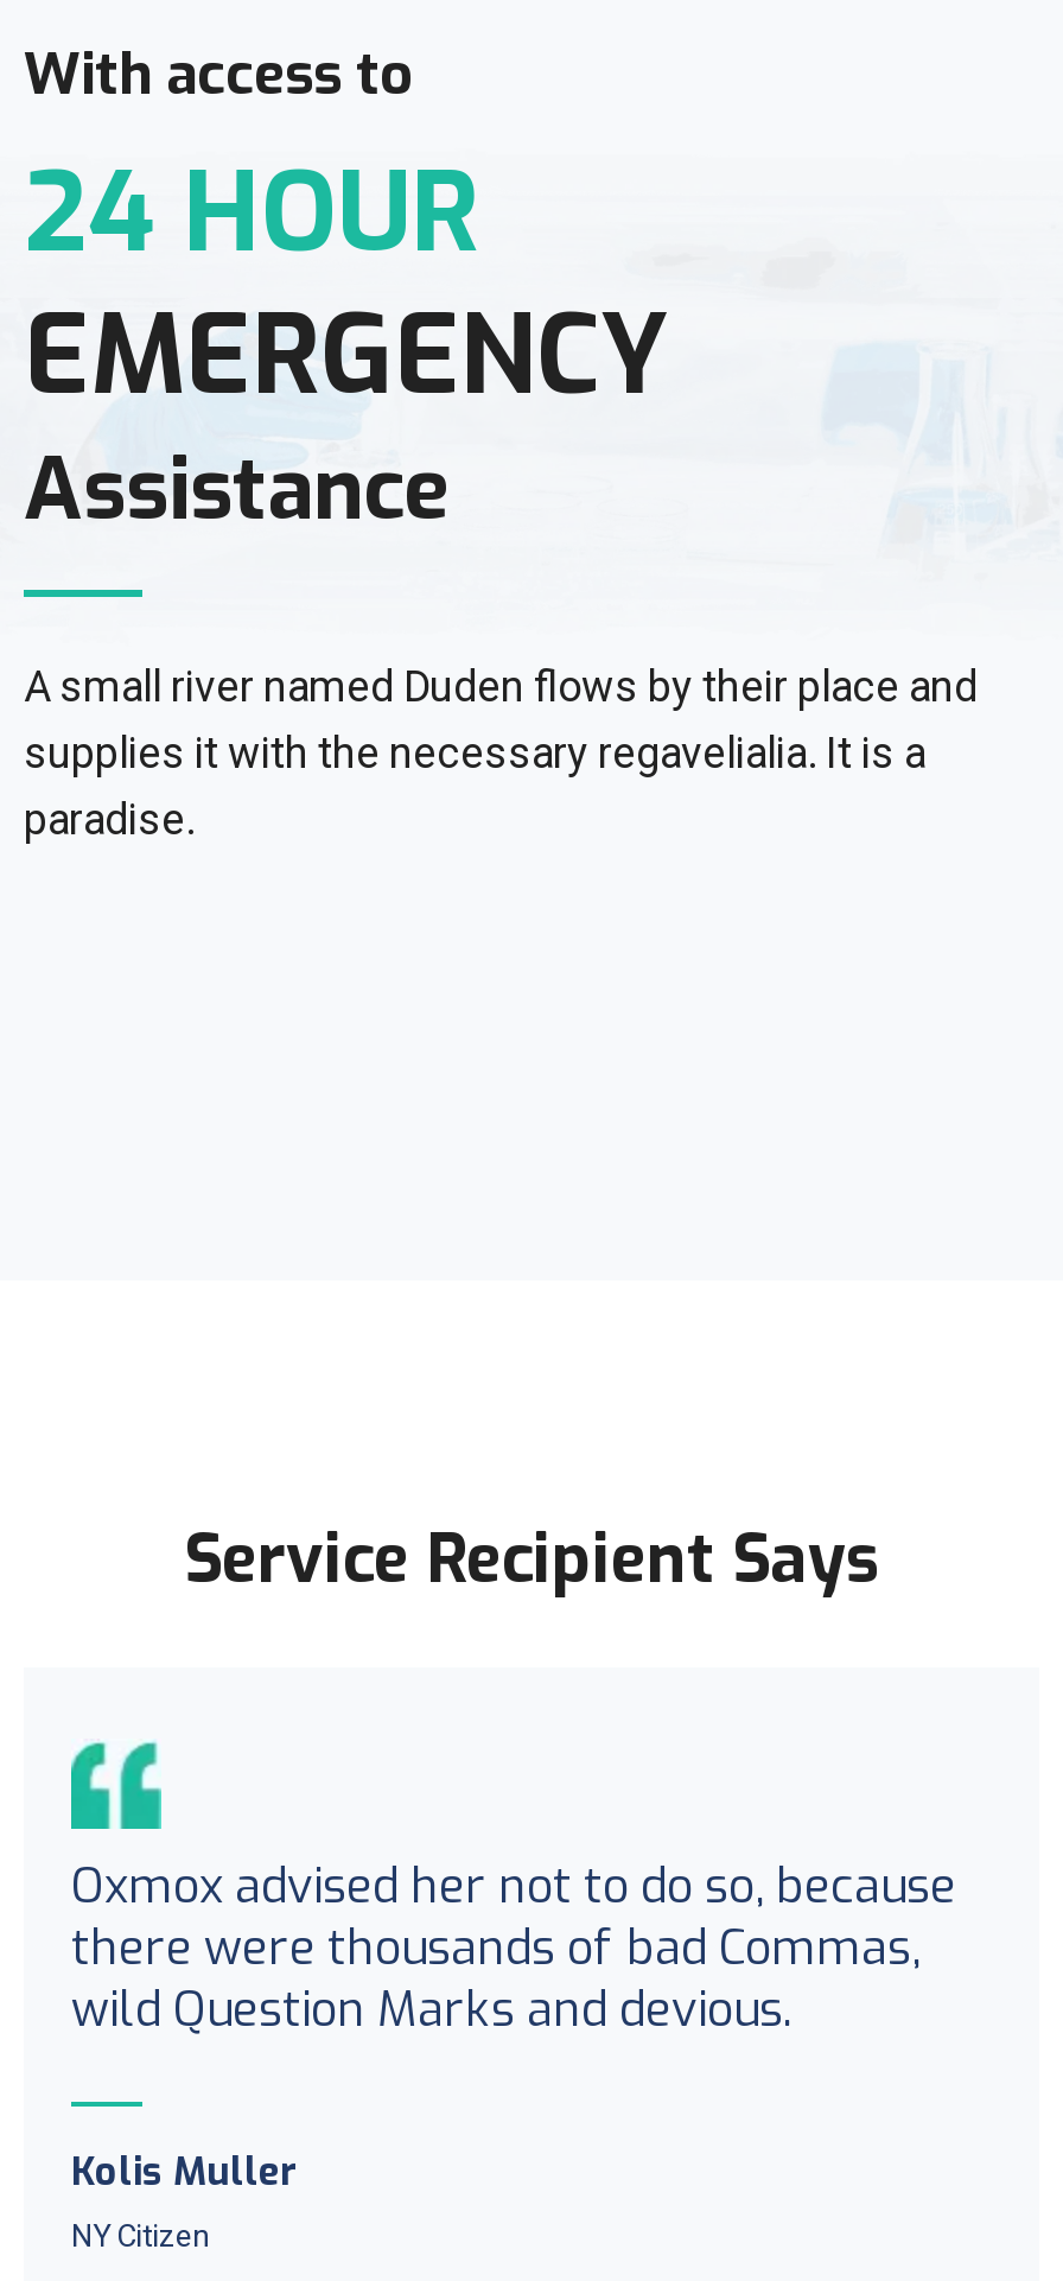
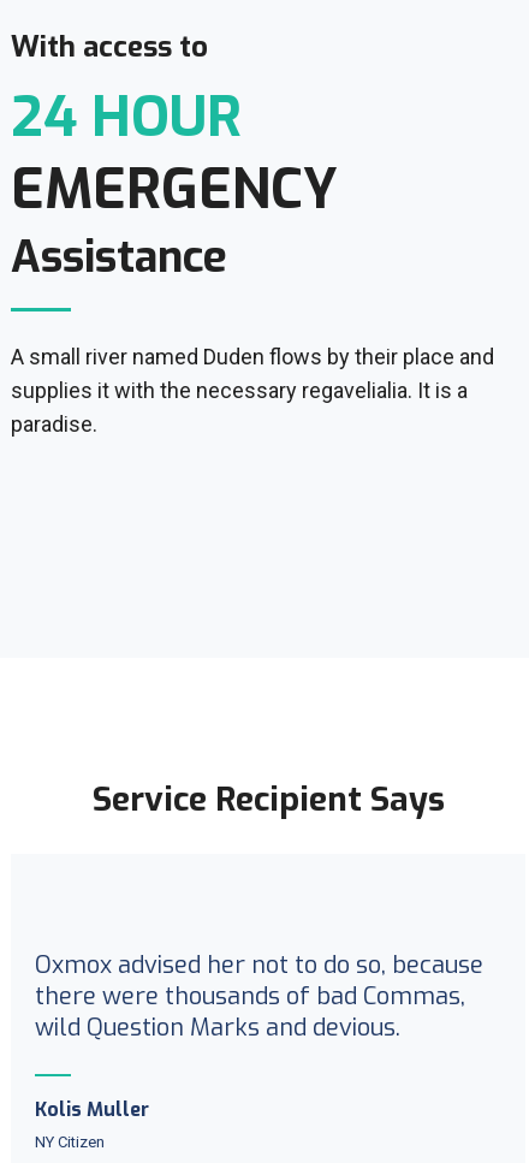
- [image]
